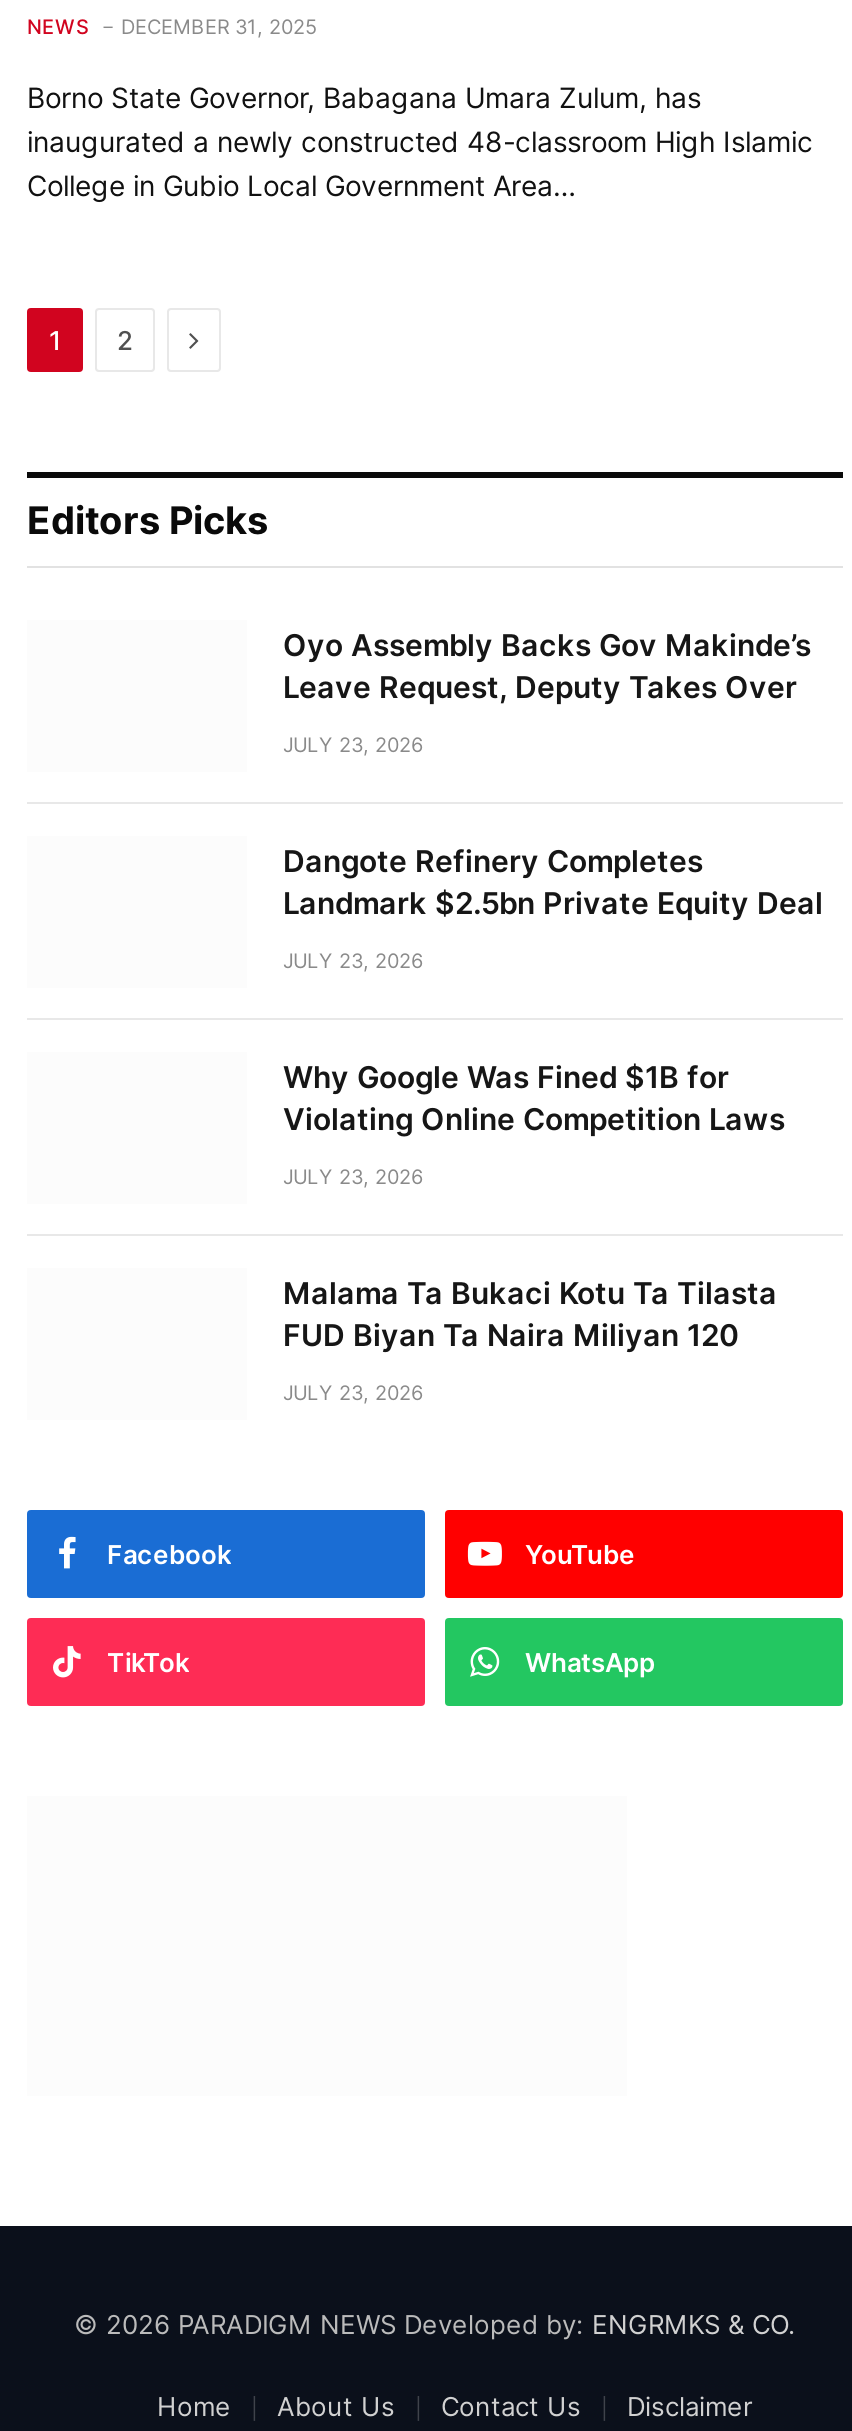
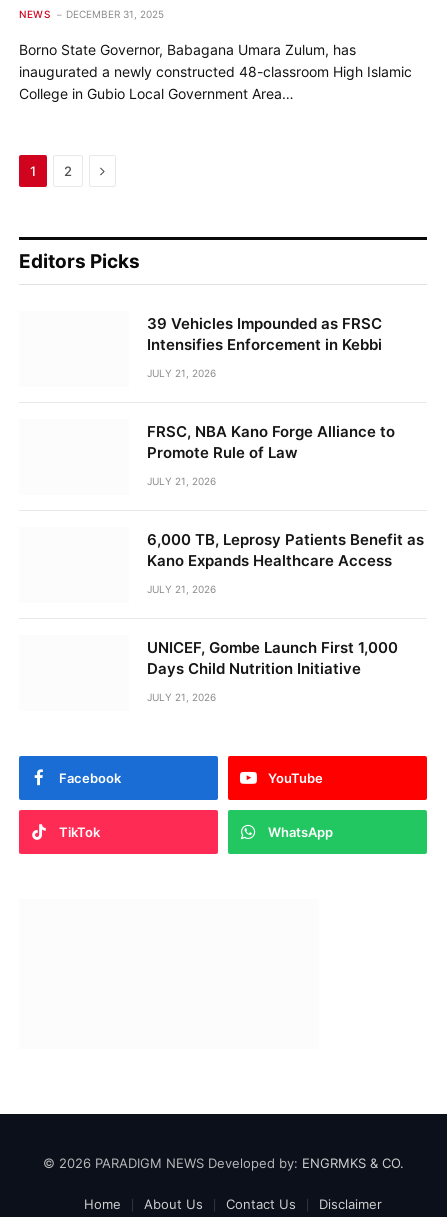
- Oyo Assembly Backs Gov Makinde’s
- Leave Request, Deputy Takes Over
+ 39 Vehicles Impounded as FRSC
+ Intensifies Enforcement in Kebbi

- JULY 23, 2026
+ JULY 21, 2026

- Dangote Refinery Completes
- Landmark $2.5bn Private Equity Deal
+ FRSC, NBA Kano Forge Alliance to
+ Promote Rule of Law

- JULY 23, 2026
+ JULY 21, 2026

- Why Google Was Fined $1B for
- Violating Online Competition Laws
+ 6,000 TB, Leprosy Patients Benefit as
+ Kano Expands Healthcare Access

- JULY 23, 2026
+ JULY 21, 2026

- Malama Ta Bukaci Kotu Ta Tilasta
- FUD Biyan Ta Naira Miliyan 120
+ UNICEF, Gombe Launch First 1,000
+ Days Child Nutrition Initiative

- JULY 23, 2026
+ JULY 21, 2026
